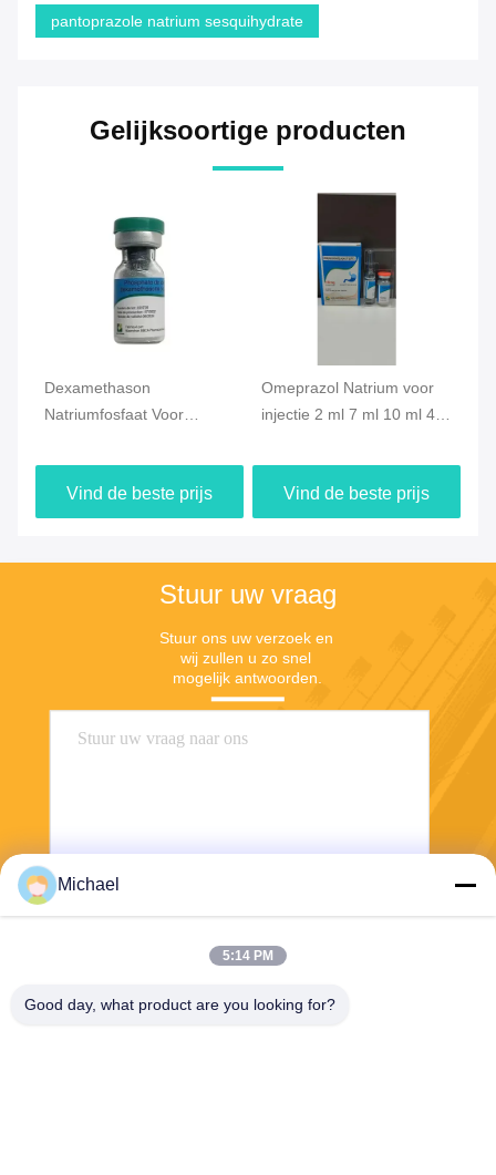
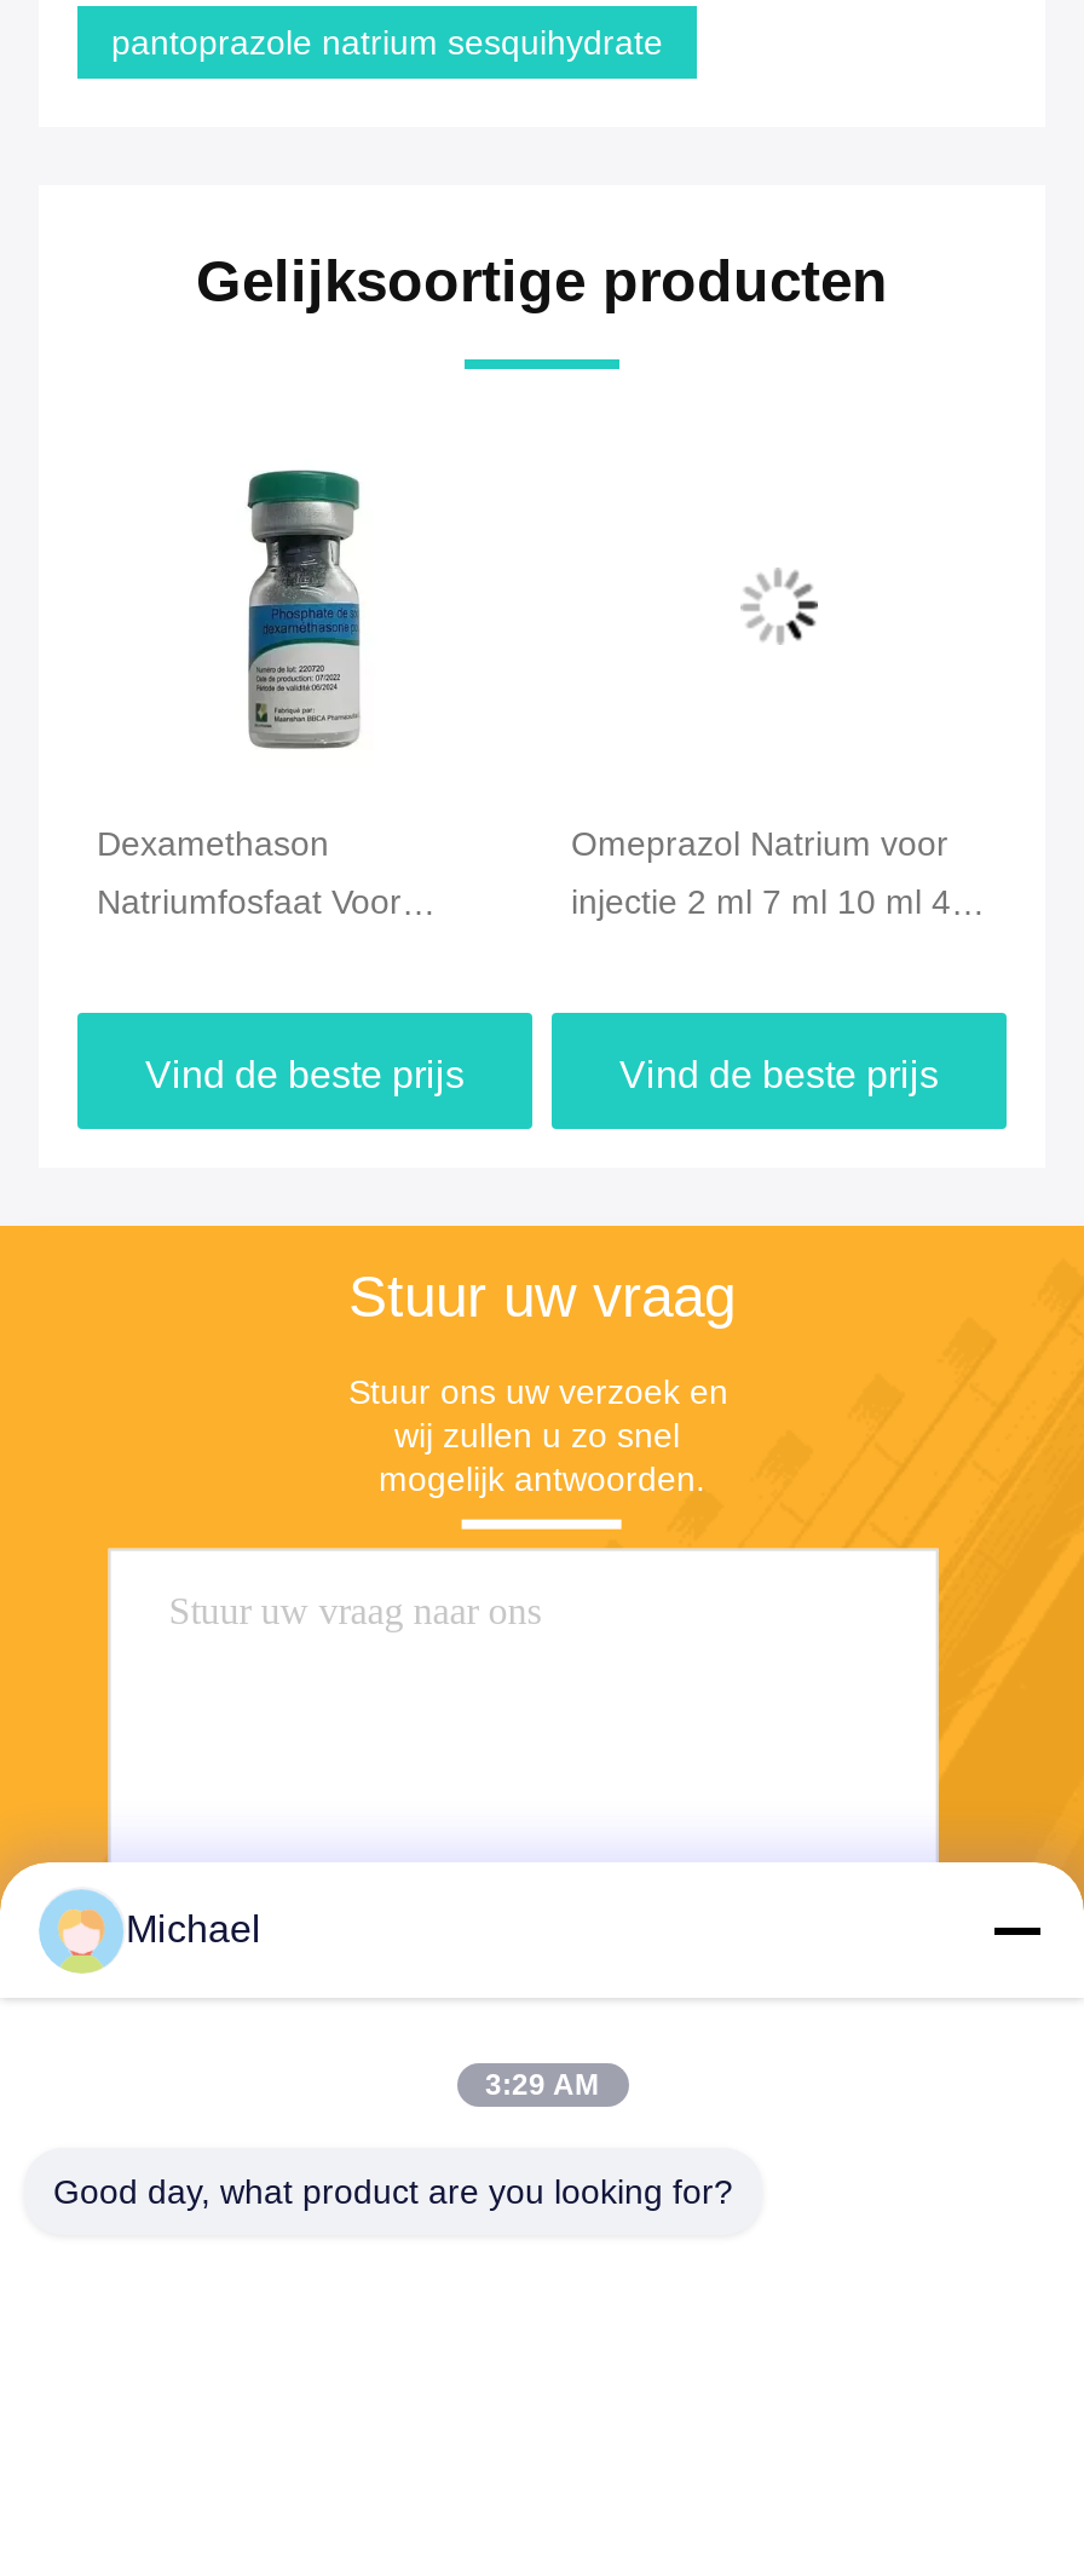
- [image]

- 5:14 PM
+ 3:29 AM
